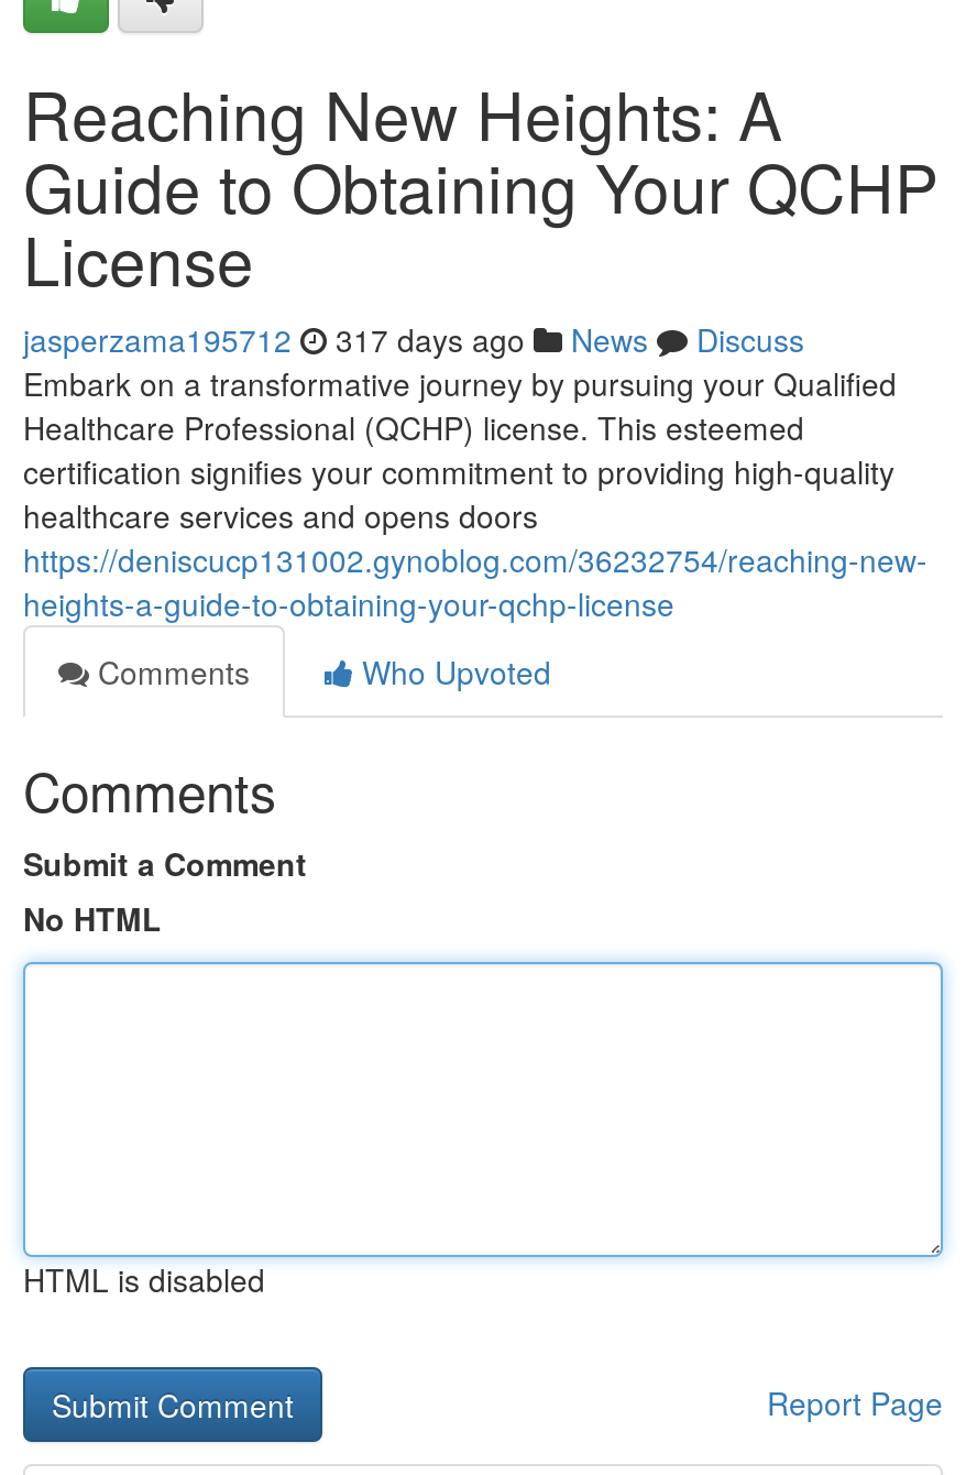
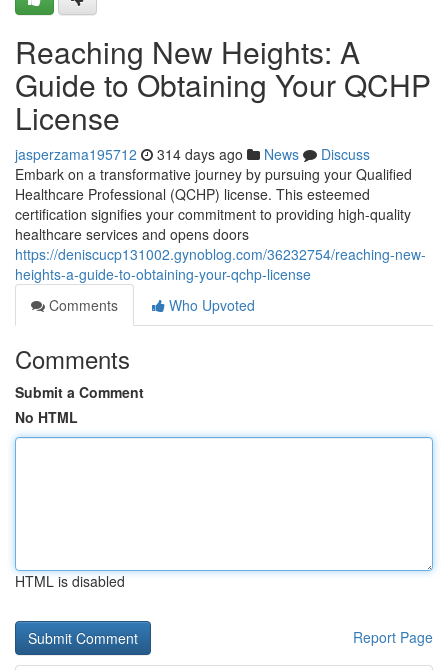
- jasperzama195712 317 days ago News Discuss
+ jasperzama195712 314 days ago News Discuss
